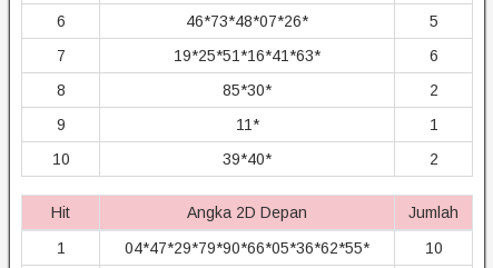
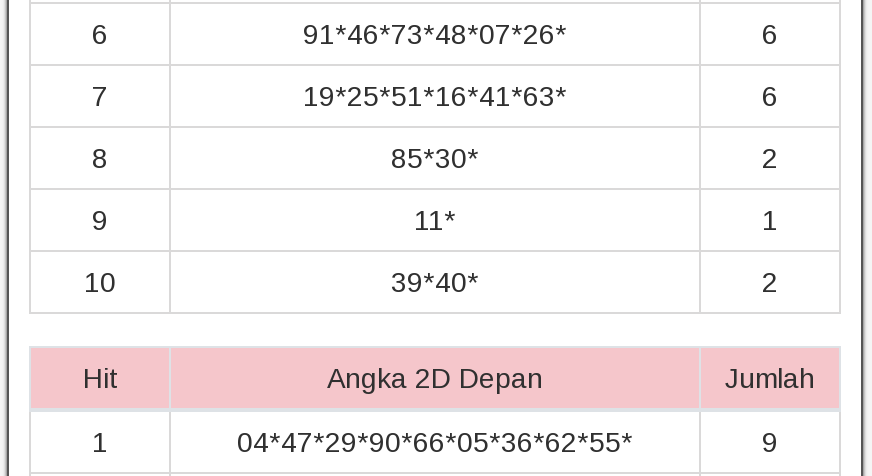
- 46*73*48*07*26*
+ 91*46*73*48*07*26*

- 5
+ 6

- 04*47*29*79*90*66*05*36*62*55*
+ 04*47*29*90*66*05*36*62*55*

- 10
+ 9
